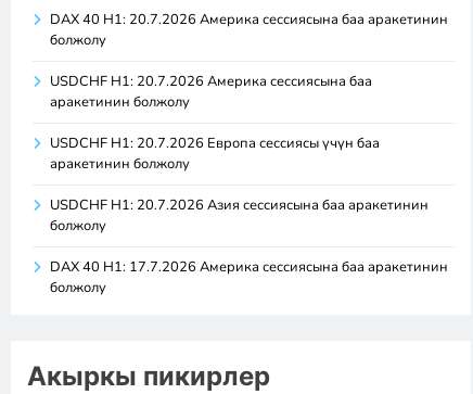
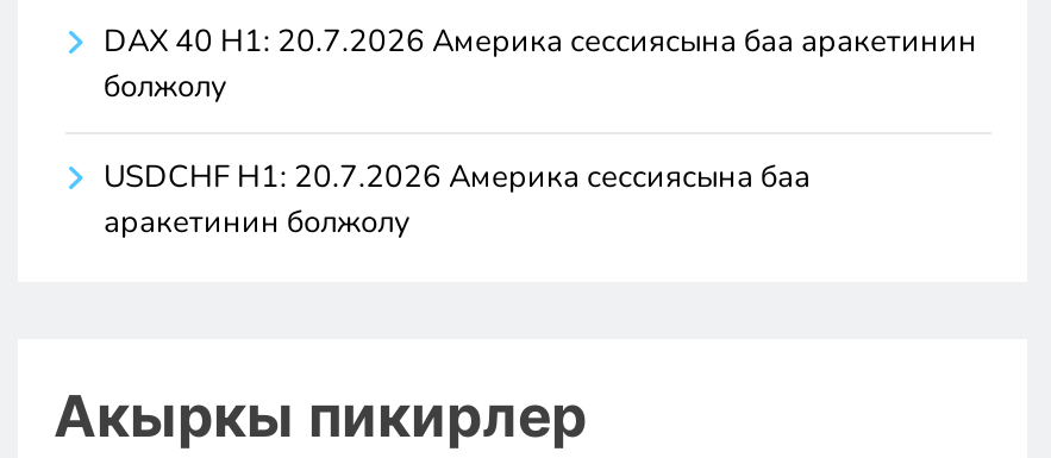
- USDCHF H1: 20.7.2026 Европа сессиясы үчүн баа
- аракетинин болжолу
- USDCHF H1: 20.7.2026 Азия сессиясына баа аракетинин
- болжолу
- DAX 40 H1: 17.7.2026 Америка сессиясына баа аракетинин
- болжолу
